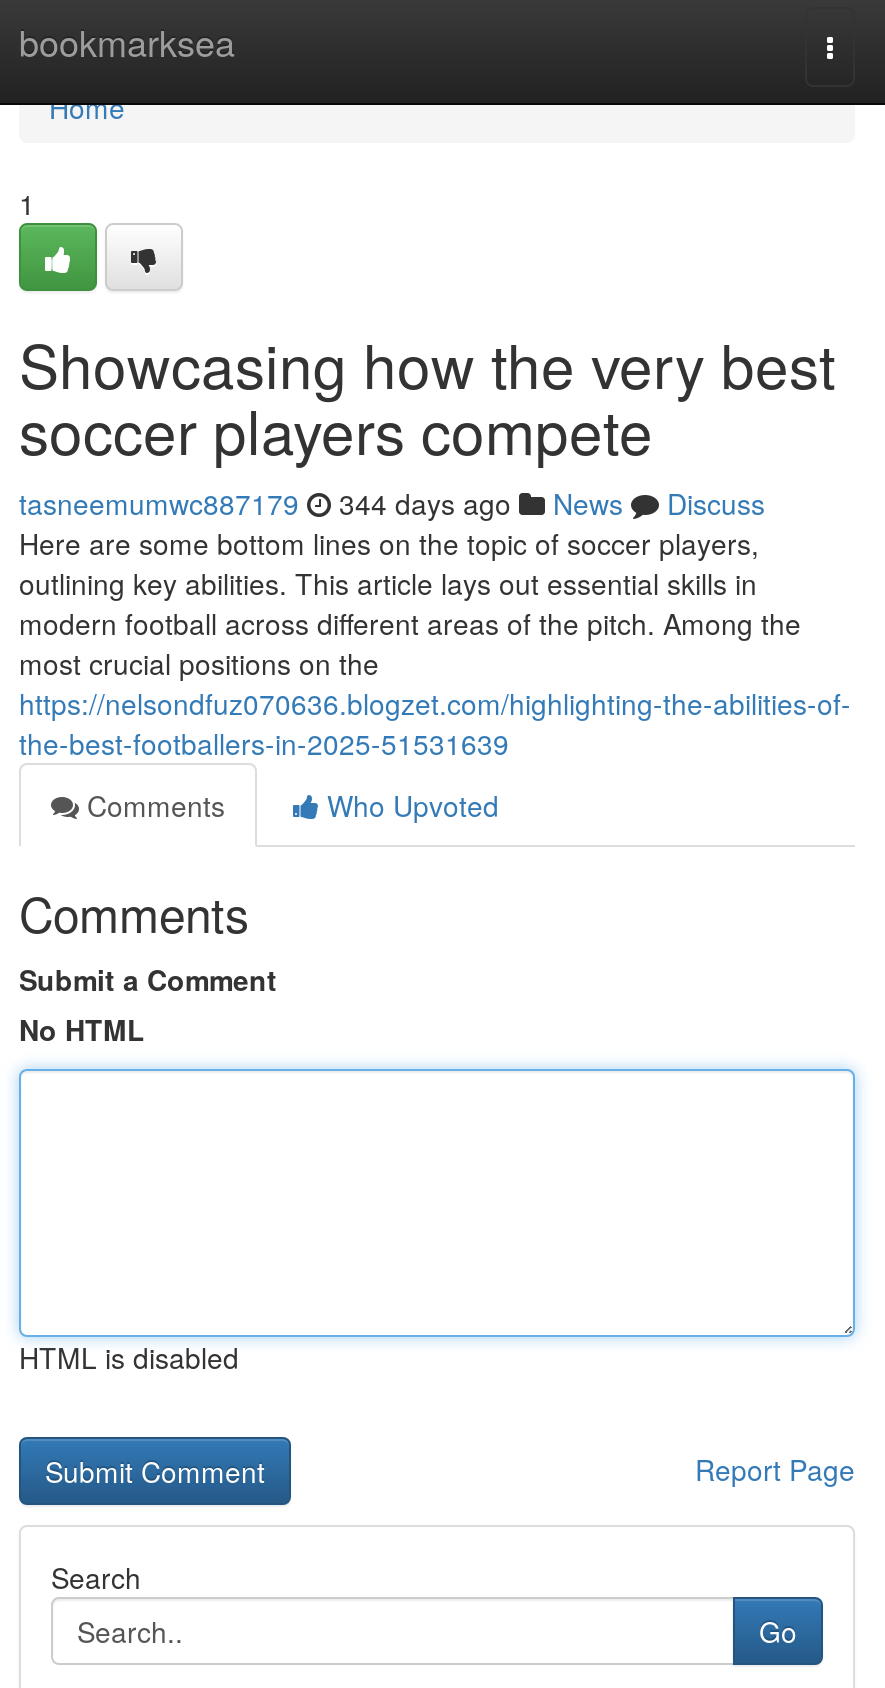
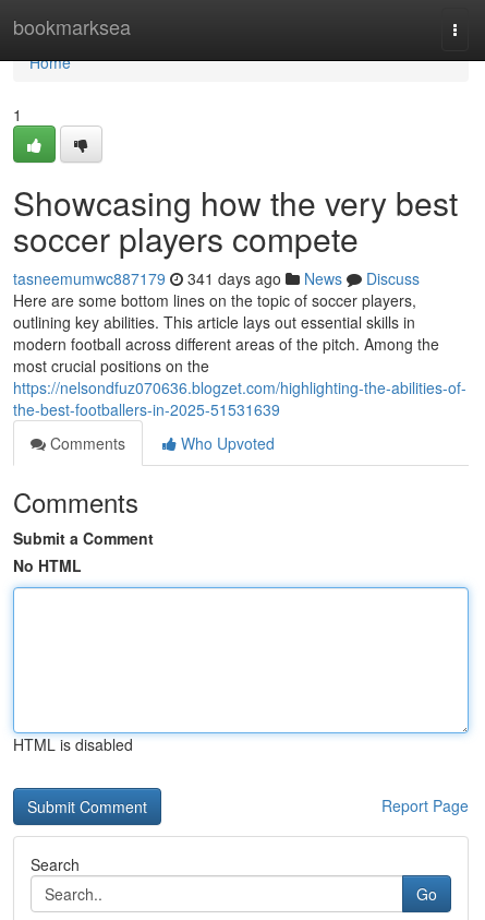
- tasneemumwc887179 344 days ago News Discuss
+ tasneemumwc887179 341 days ago News Discuss
